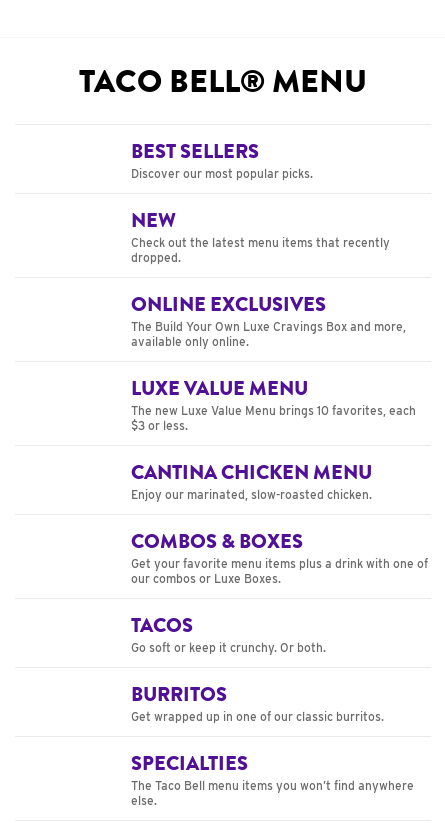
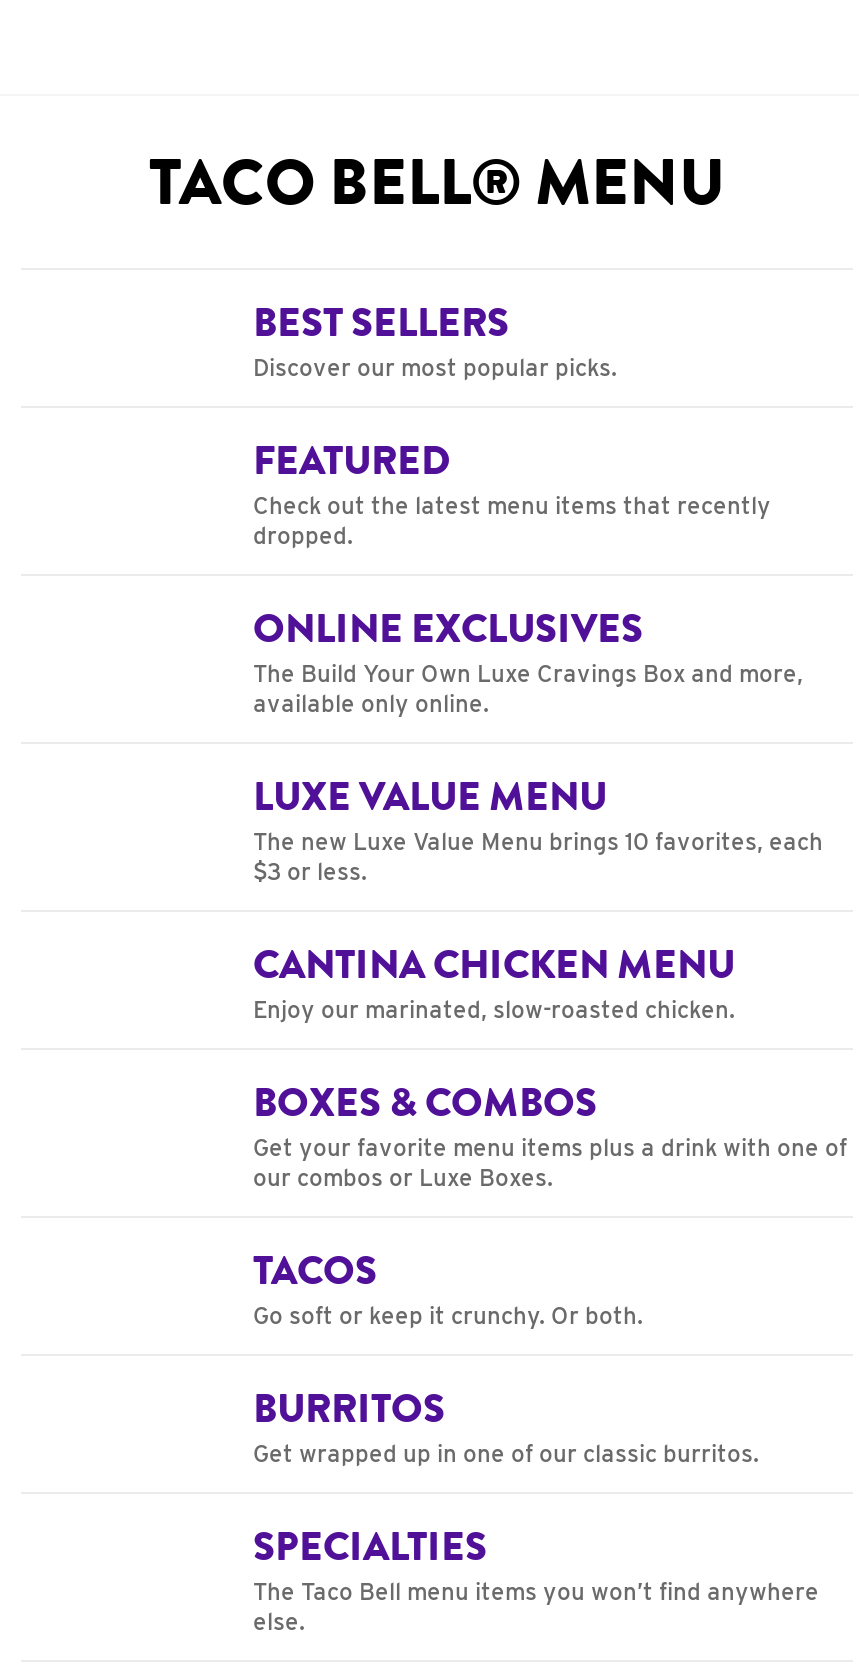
- NEW
+ FEATURED

- COMBOS & BOXES
+ BOXES & COMBOS
